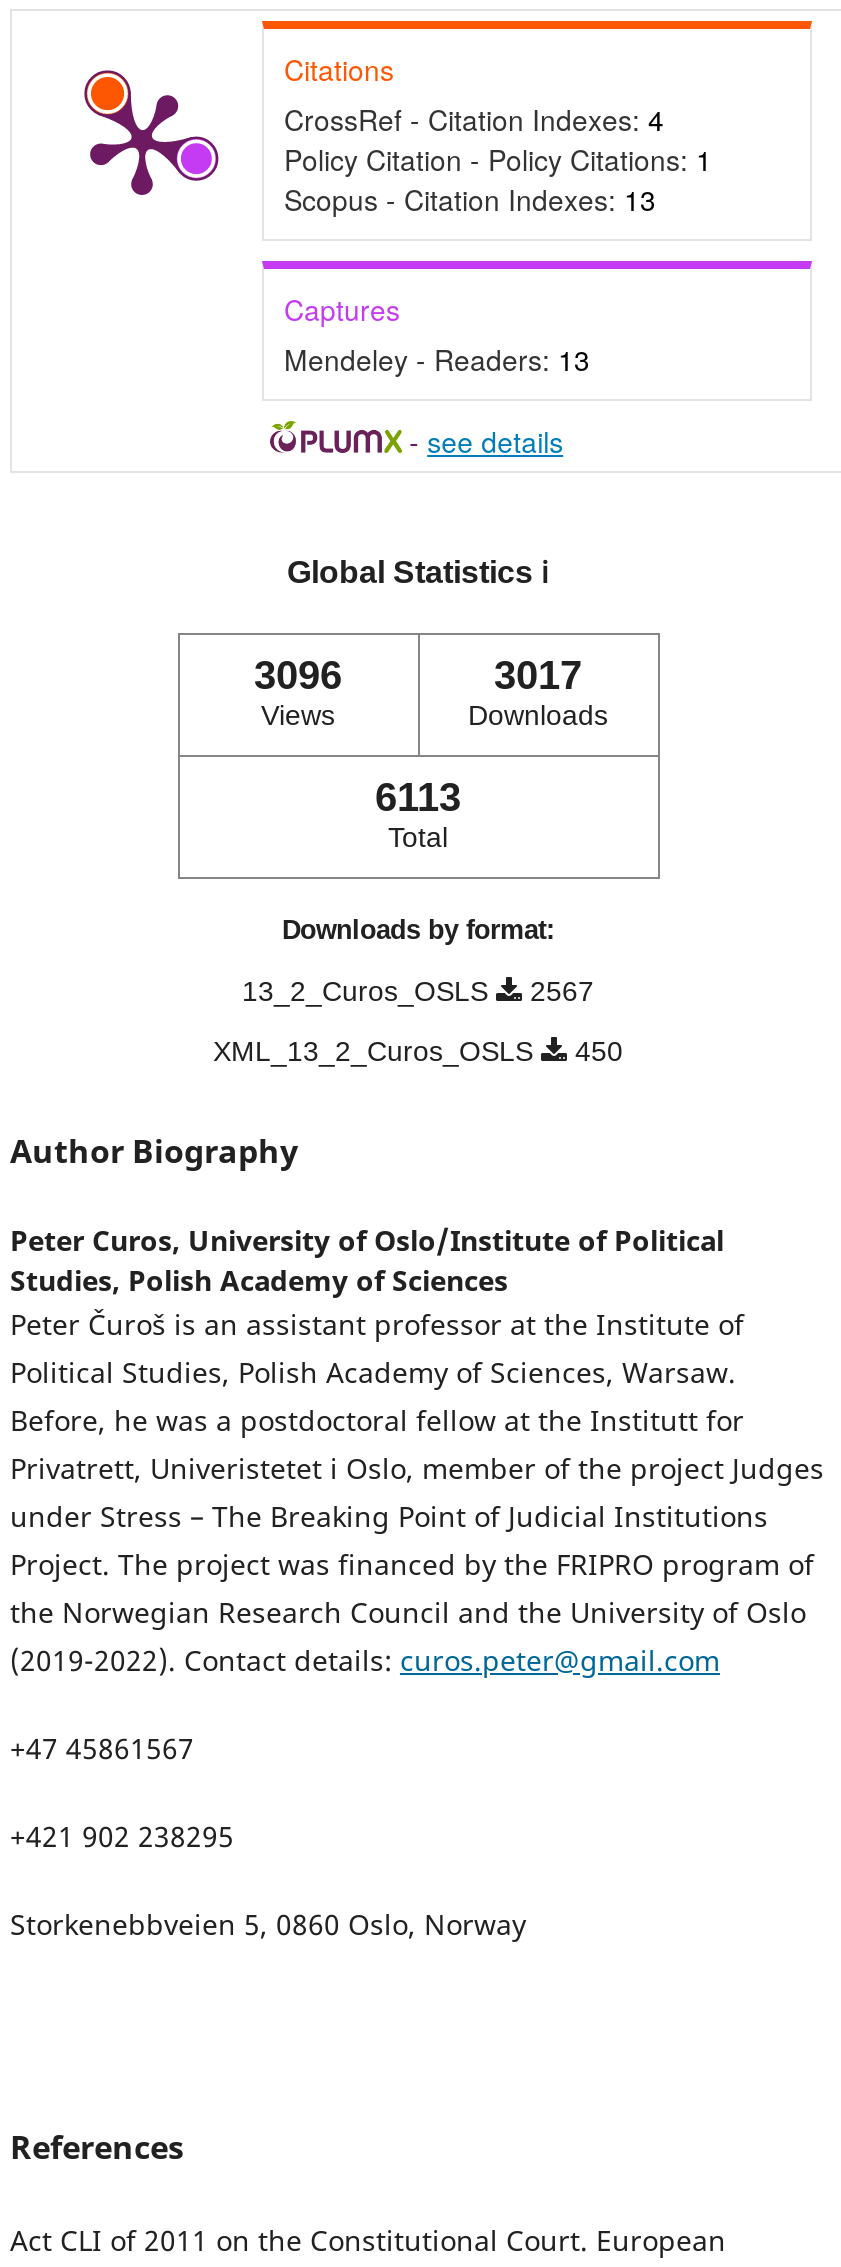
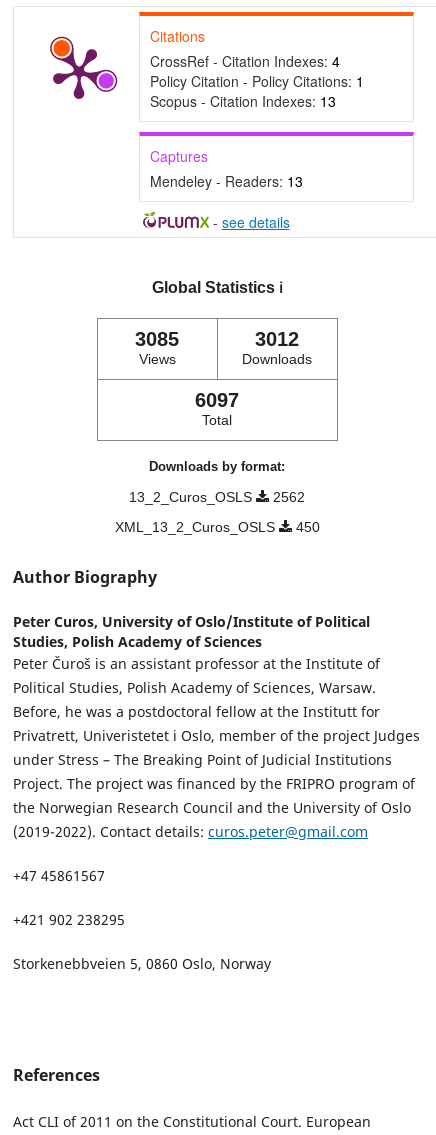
- 3096
+ 3085

- 3017
+ 3012

- 6113
+ 6097

- 13_2_Curos_OSLS 2567
+ 13_2_Curos_OSLS 2562
